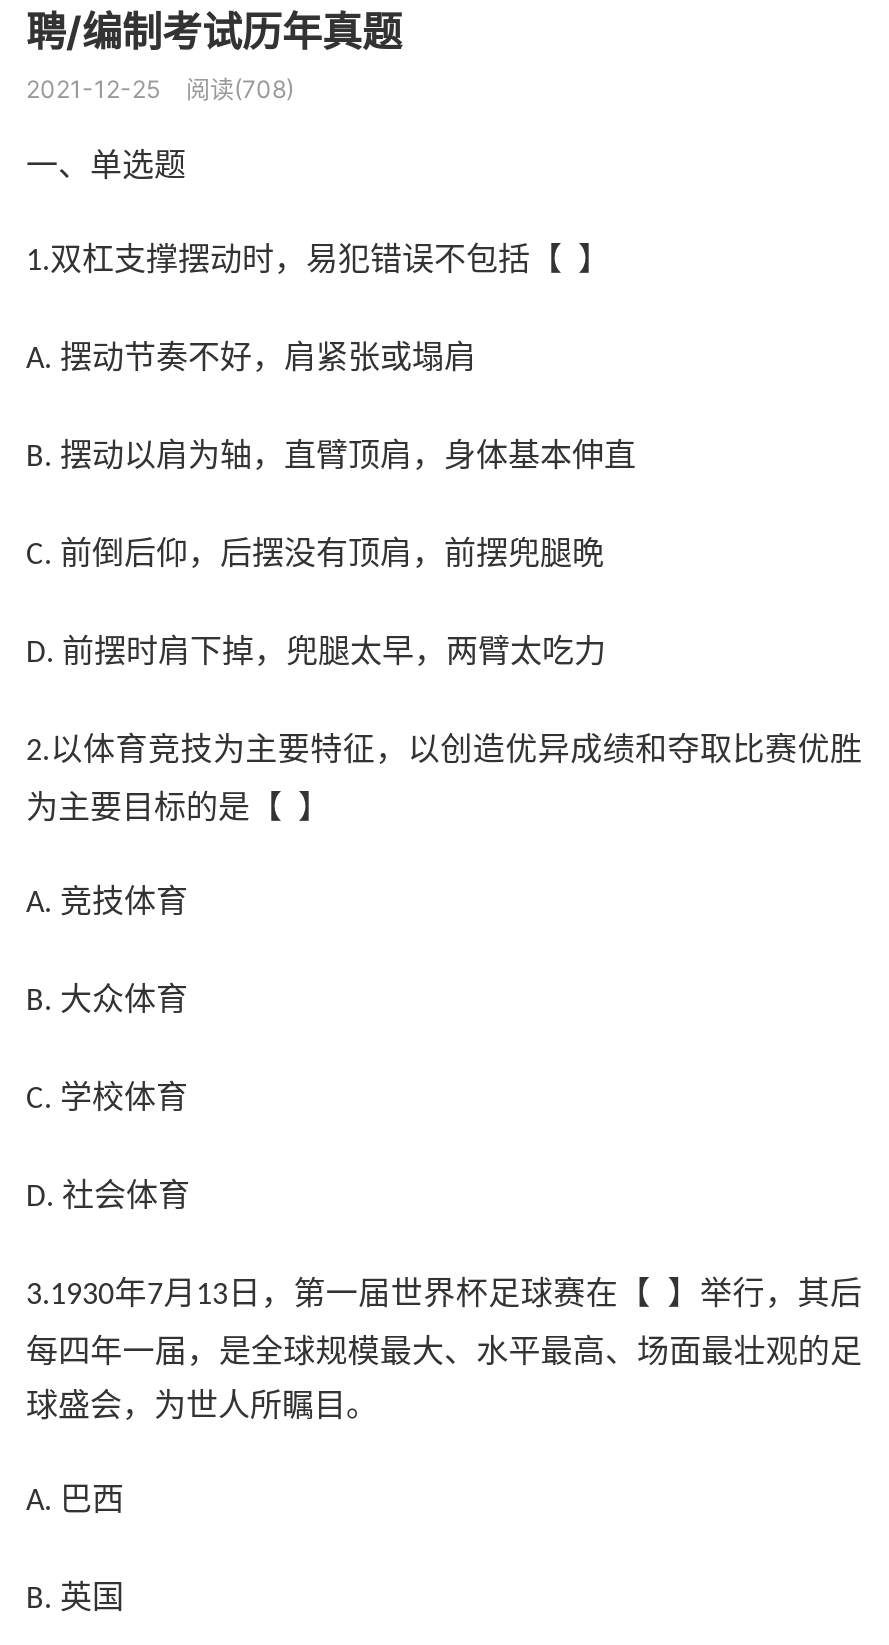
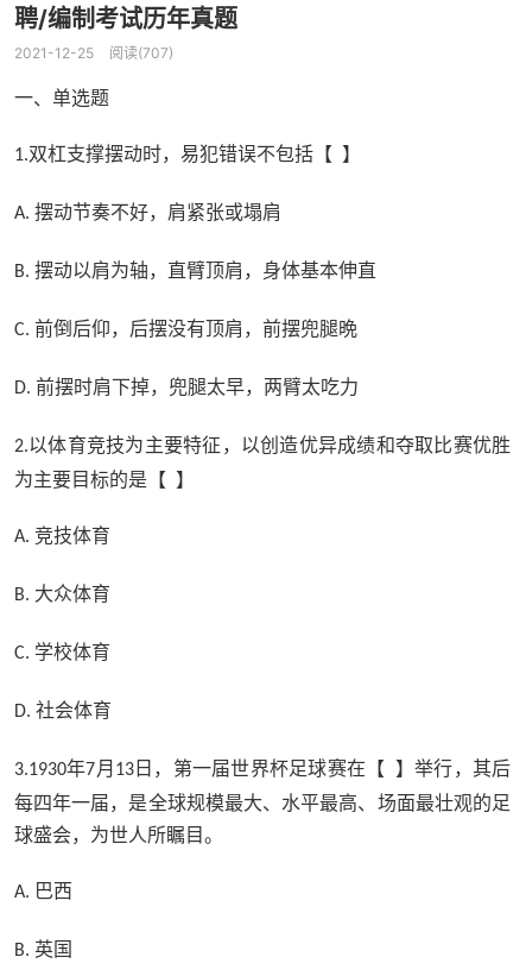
- 2021-12-25 阅读(708)
+ 2021-12-25 阅读(707)
